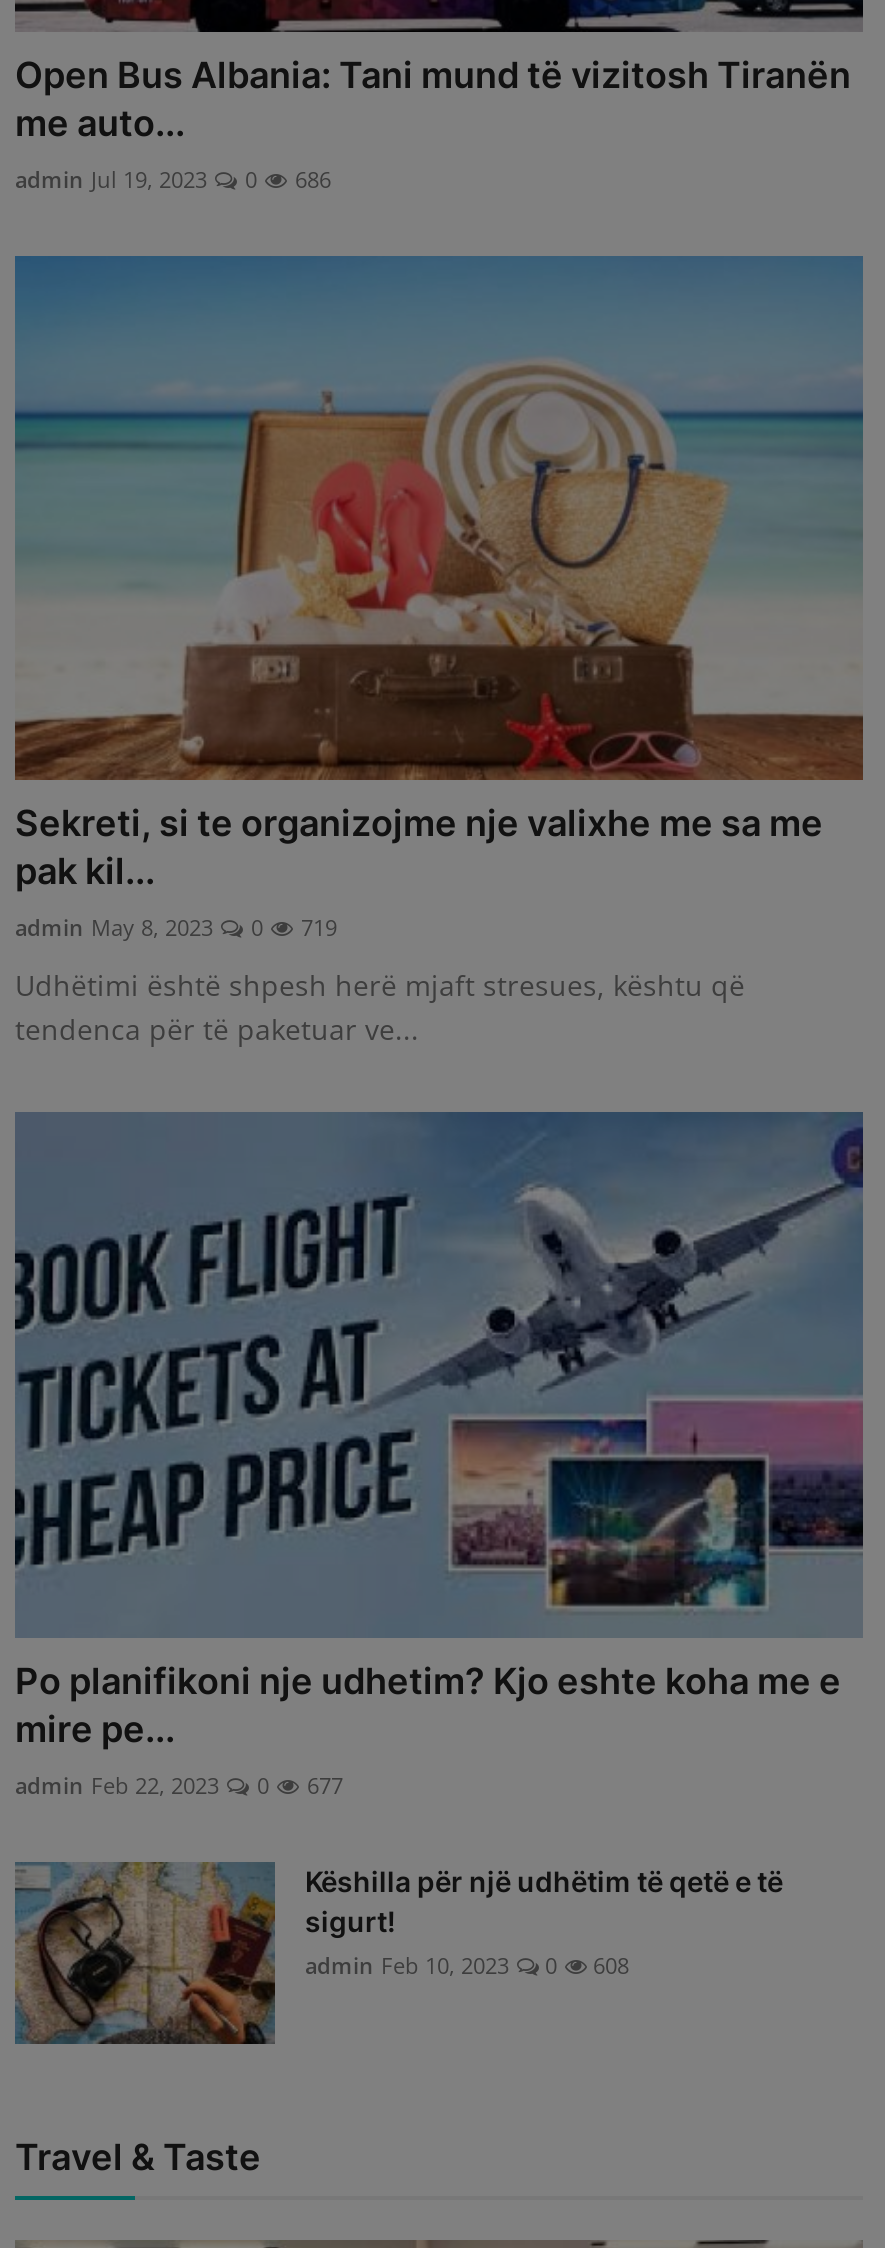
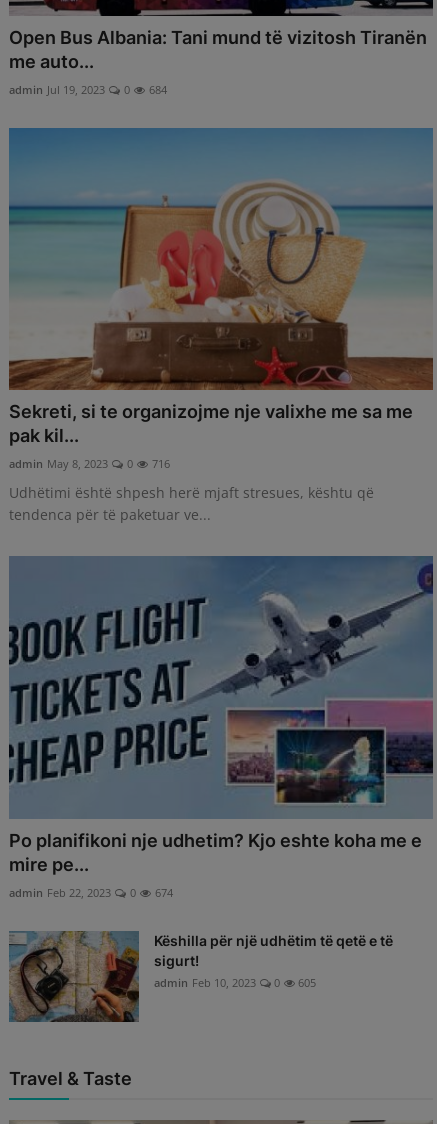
- admin Jul 19, 2023 0 686
+ admin Jul 19, 2023 0 684

- admin May 8, 2023 0 719
+ admin May 8, 2023 0 716

- admin Feb 22, 2023 0 677
+ admin Feb 22, 2023 0 674

- admin Feb 10, 2023 0 608
+ admin Feb 10, 2023 0 605
